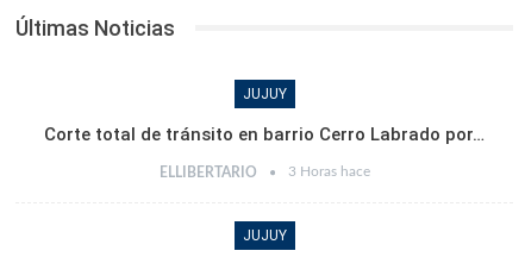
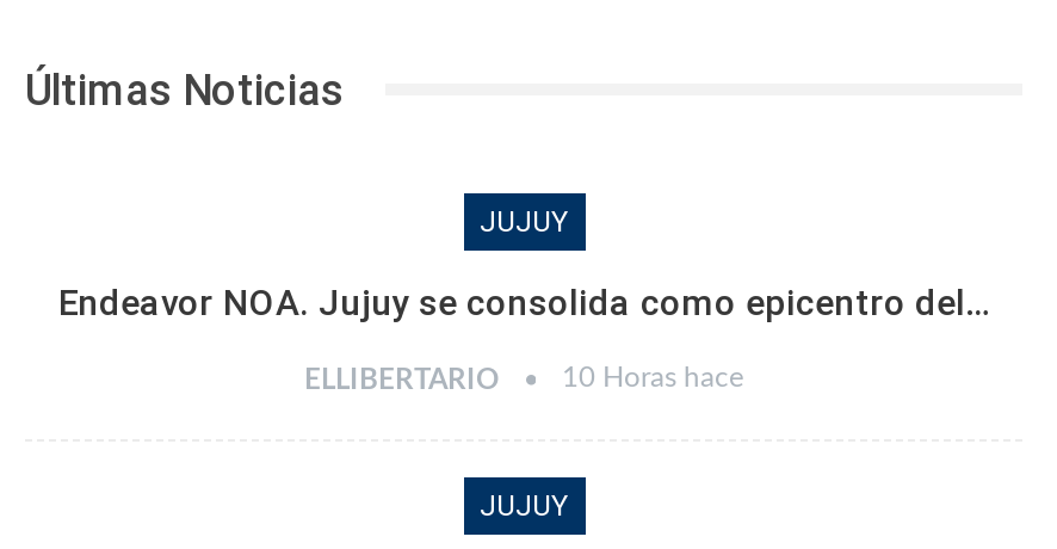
- Corte total de tránsito en barrio Cerro Labrado por…
+ Endeavor NOA. Jujuy se consolida como epicentro del…

- ELLIBERTARIO 3 Horas hace
+ ELLIBERTARIO 10 Horas hace
